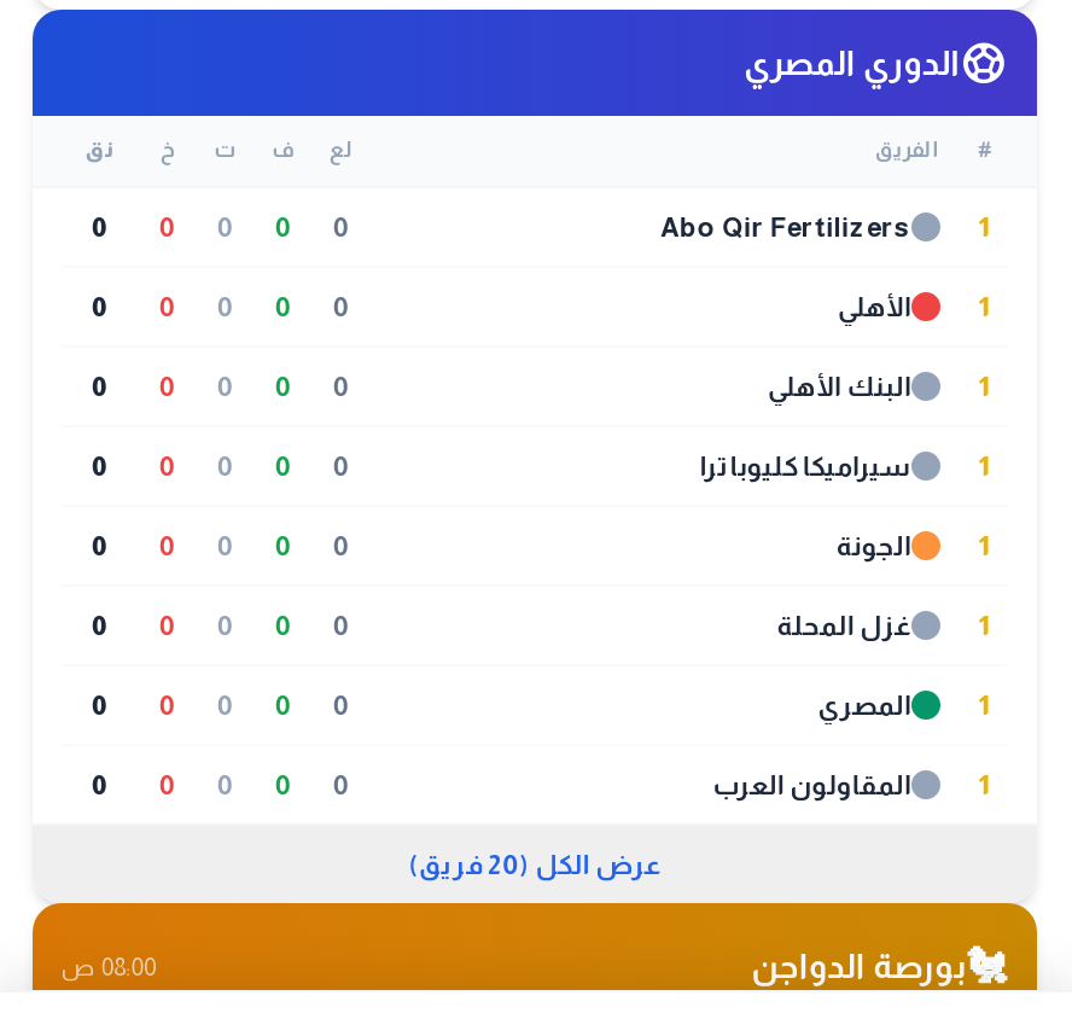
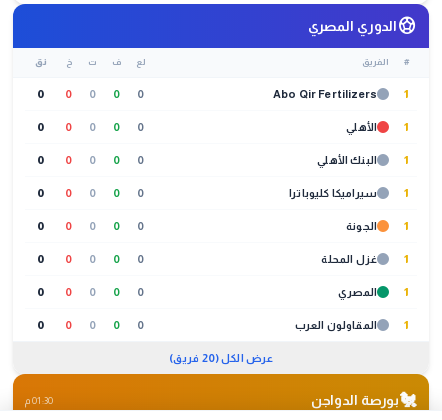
- 08:00 ص
+ 01:30 م
